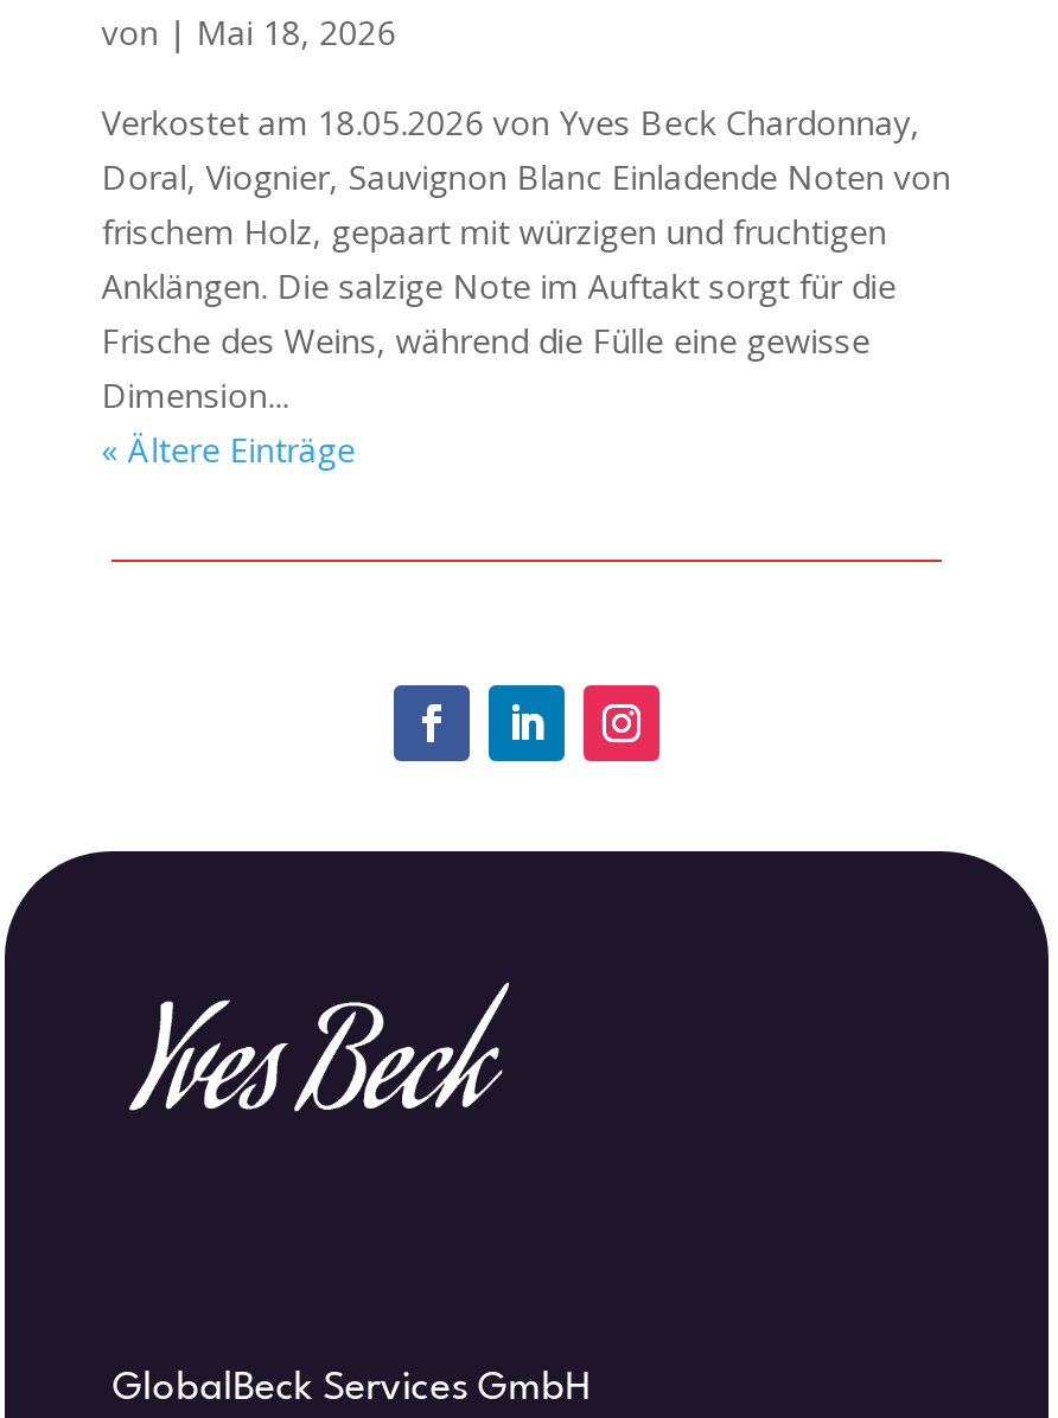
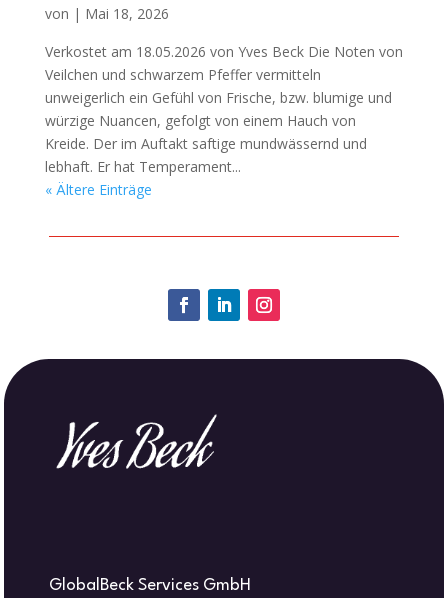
- Verkostet am 18.05.2026 von Yves Beck Chardonnay,
- Doral, Viognier, Sauvignon Blanc Einladende Noten von
- frischem Holz, gepaart mit würzigen und fruchtigen
- Anklängen. Die salzige Note im Auftakt sorgt für die
- Frische des Weins, während die Fülle eine gewisse
- Dimension...
+ Verkostet am 18.05.2026 von Yves Beck Die Noten von
+ Veilchen und schwarzem Pfeffer vermitteln
+ unweigerlich ein Gefühl von Frische, bzw. blumige und
+ würzige Nuancen, gefolgt von einem Hauch von
+ Kreide. Der im Auftakt saftige mundwässernd und
+ lebhaft. Er hat Temperament...
